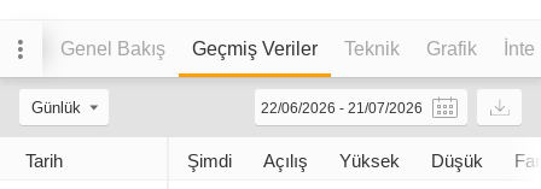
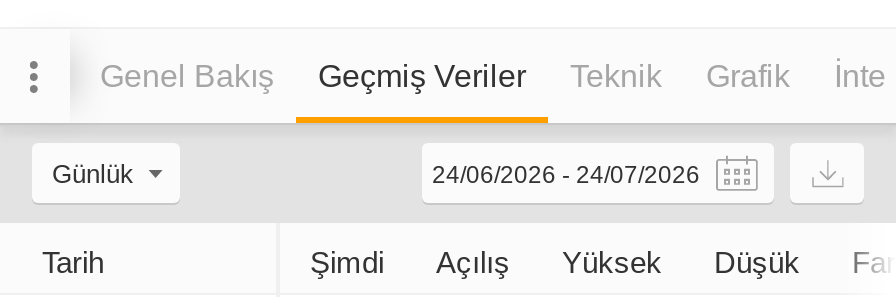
- 22/06/2026 - 21/07/2026
+ 24/06/2026 - 24/07/2026
